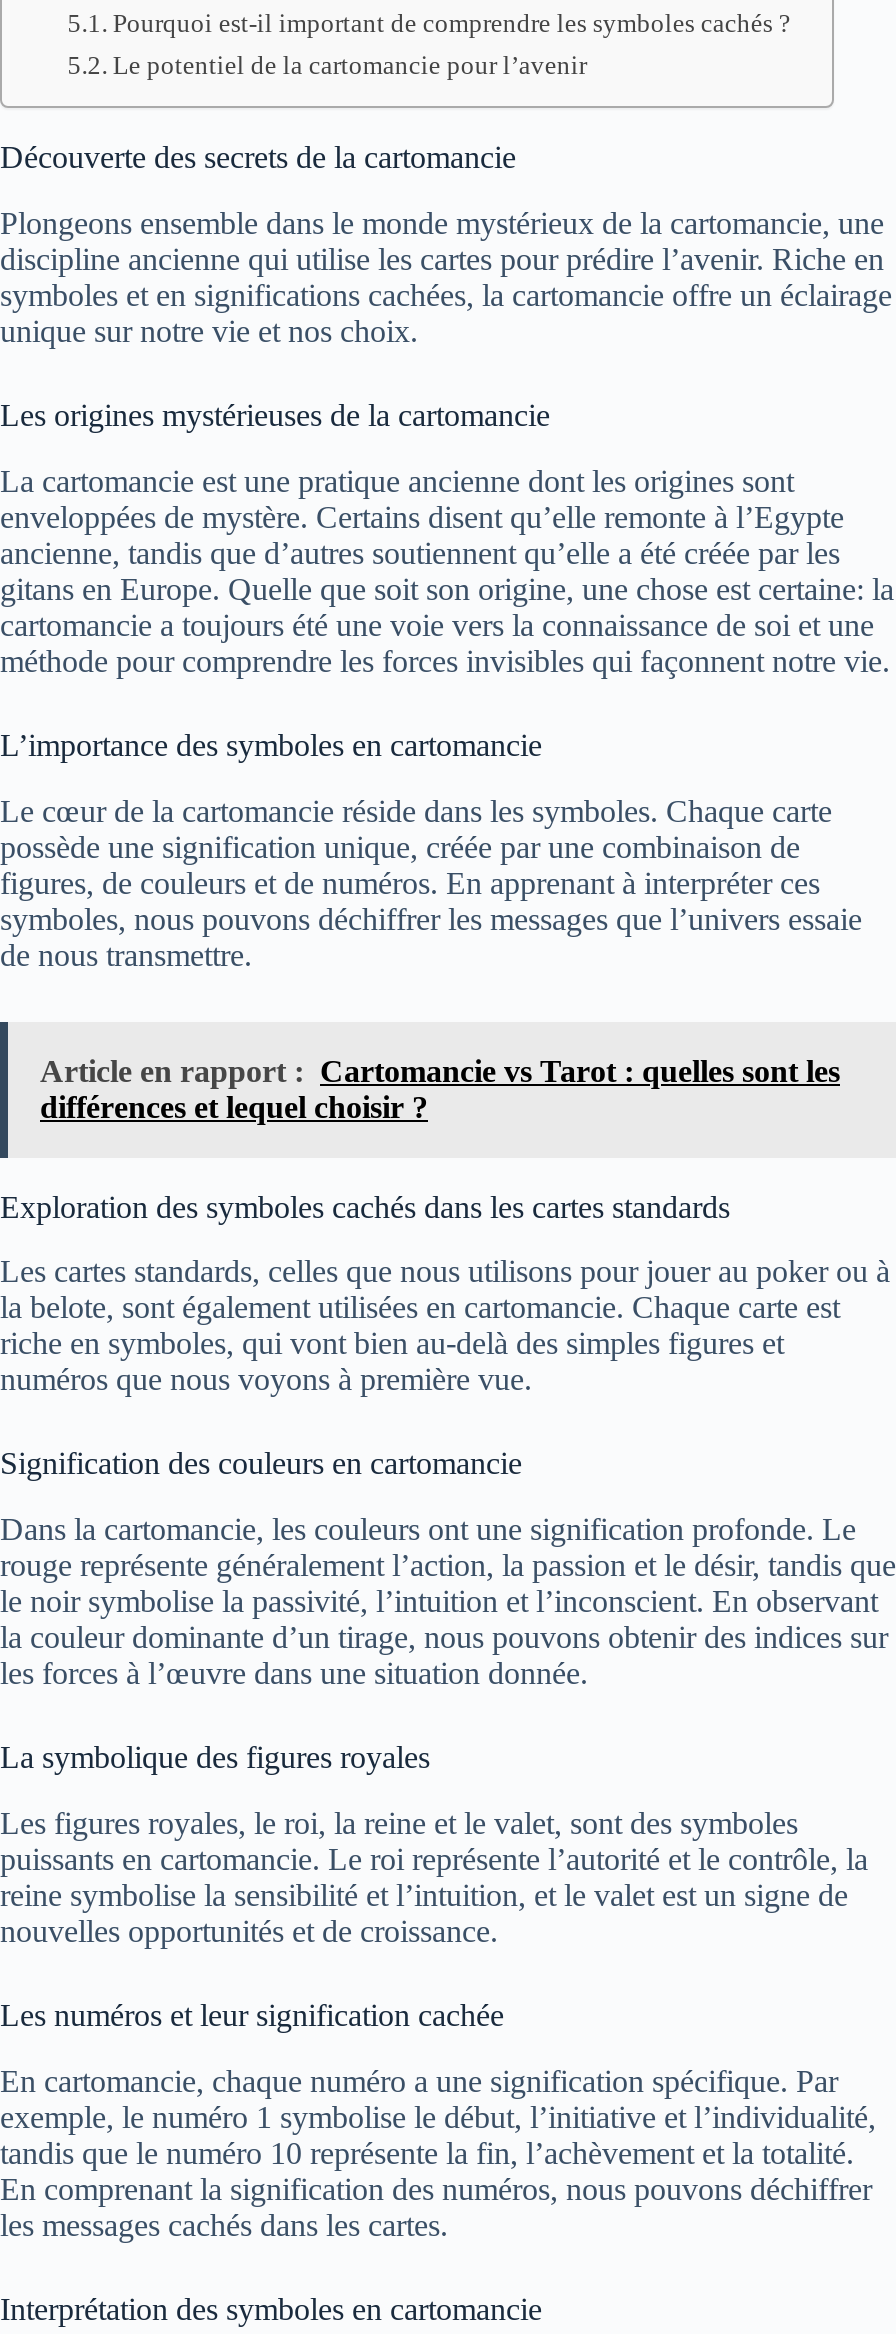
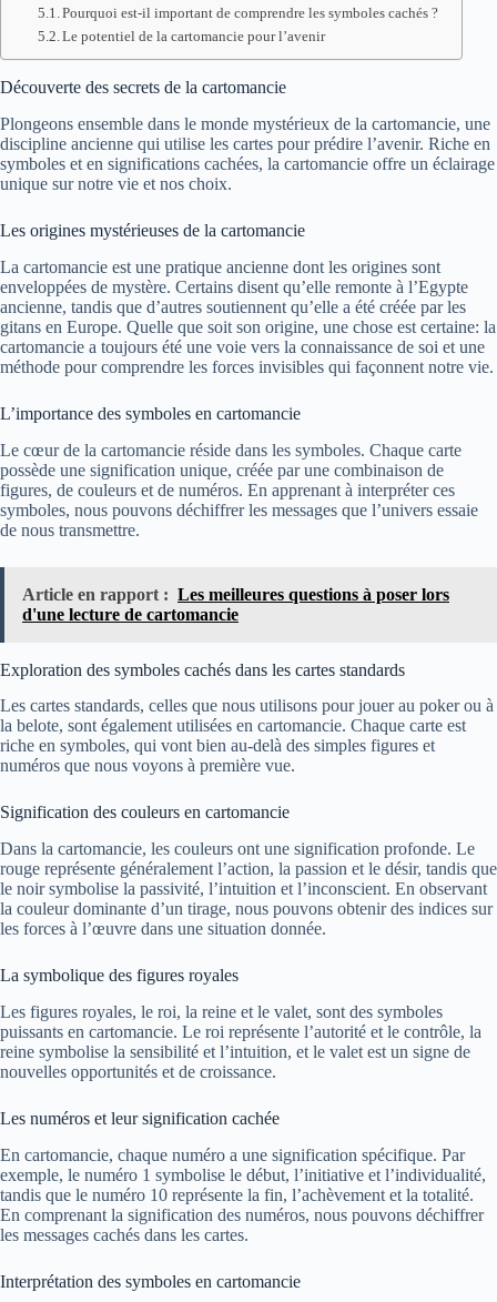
- Article en rapport : Cartomancie vs Tarot : quelles sont les
- différences et lequel choisir ?
+ Article en rapport : Les meilleures questions à poser lors
+ d'une lecture de cartomancie
